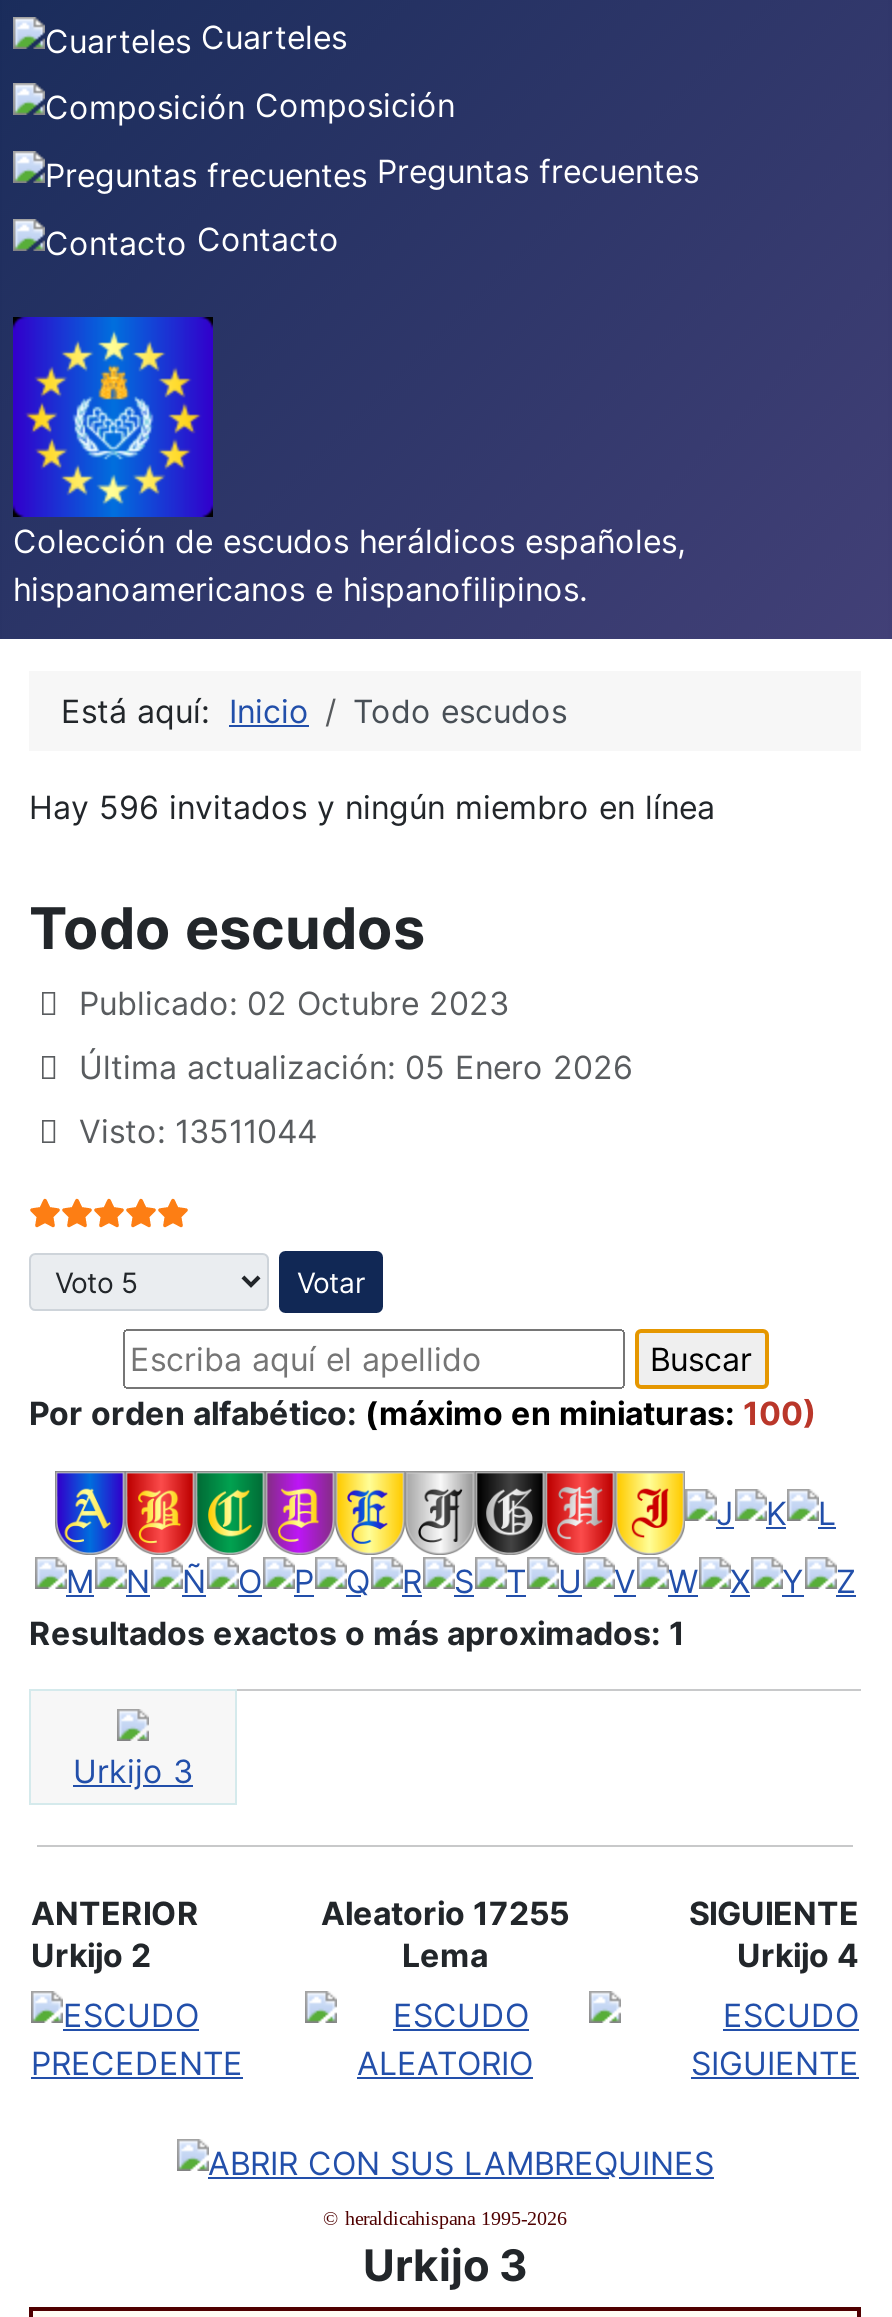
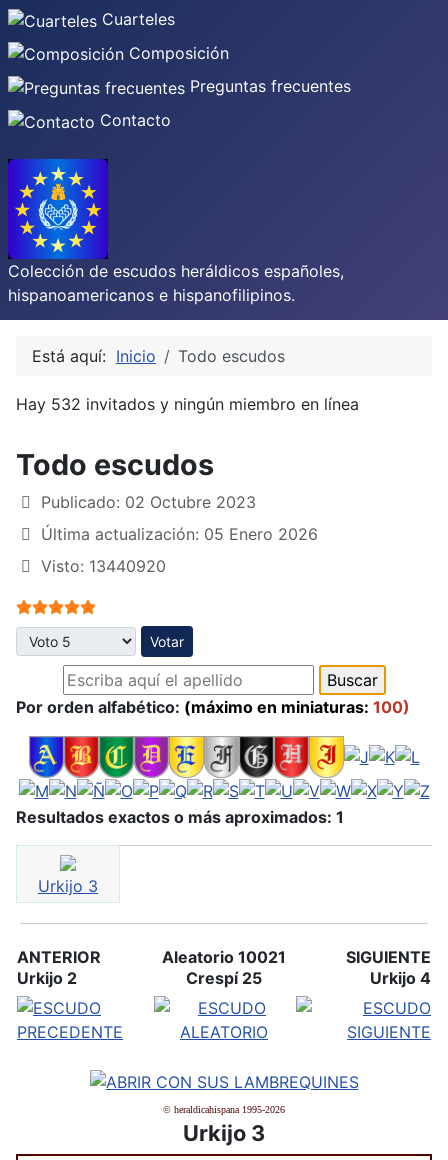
- Hay 596 invitados y ningún miembro en línea
+ Hay 532 invitados y ningún miembro en línea

- Visto: 13511044
+ Visto: 13440920

- Aleatorio 17255
- Lema
+ Aleatorio 10021
+ Crespí 25
